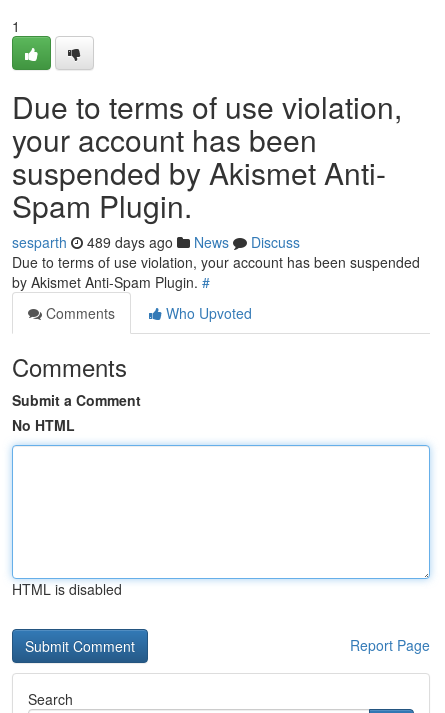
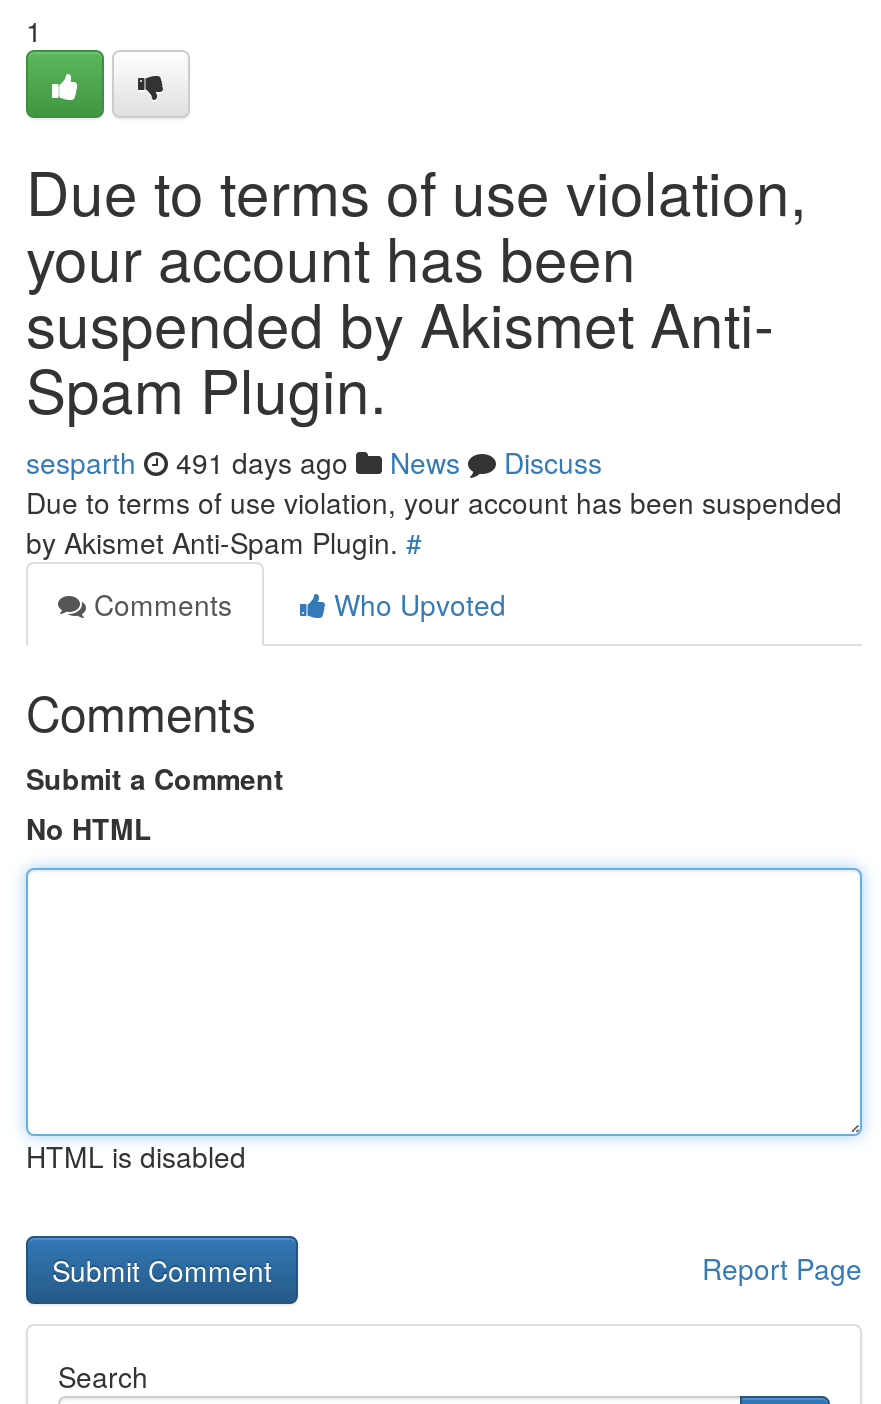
- sesparth 489 days ago News Discuss
+ sesparth 491 days ago News Discuss
